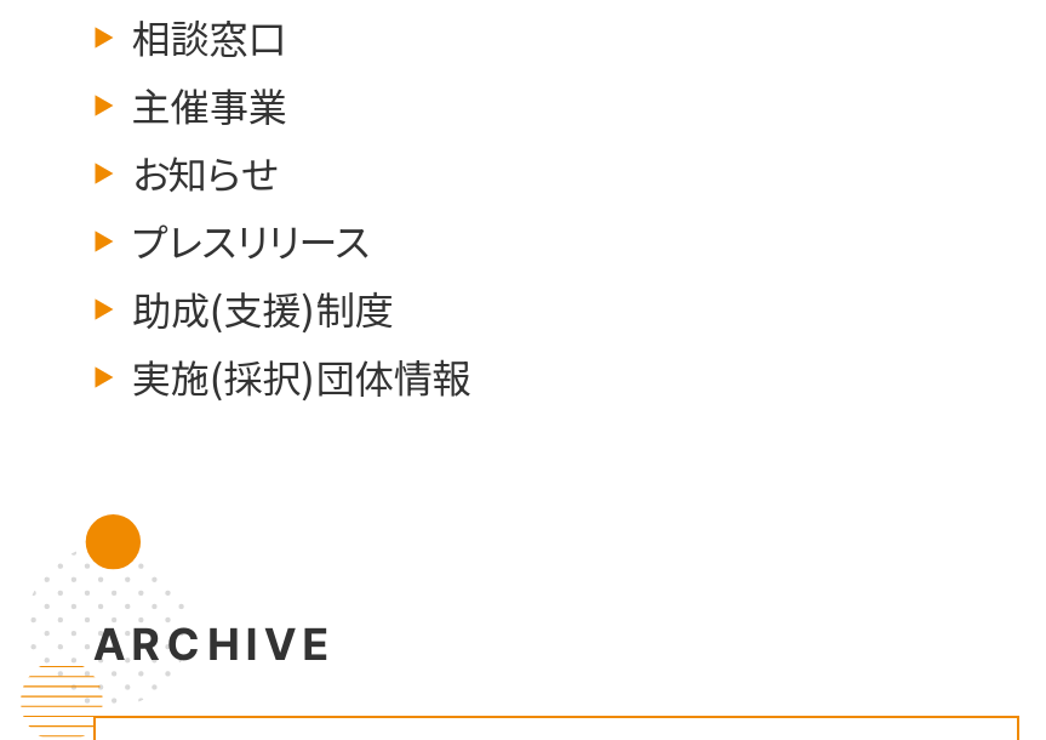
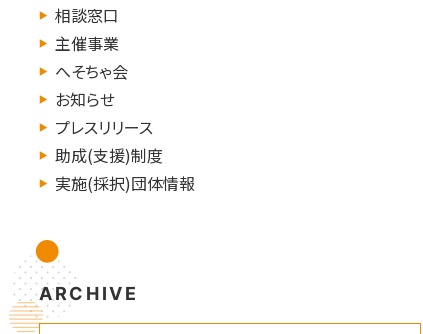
+ へそちゃ会
